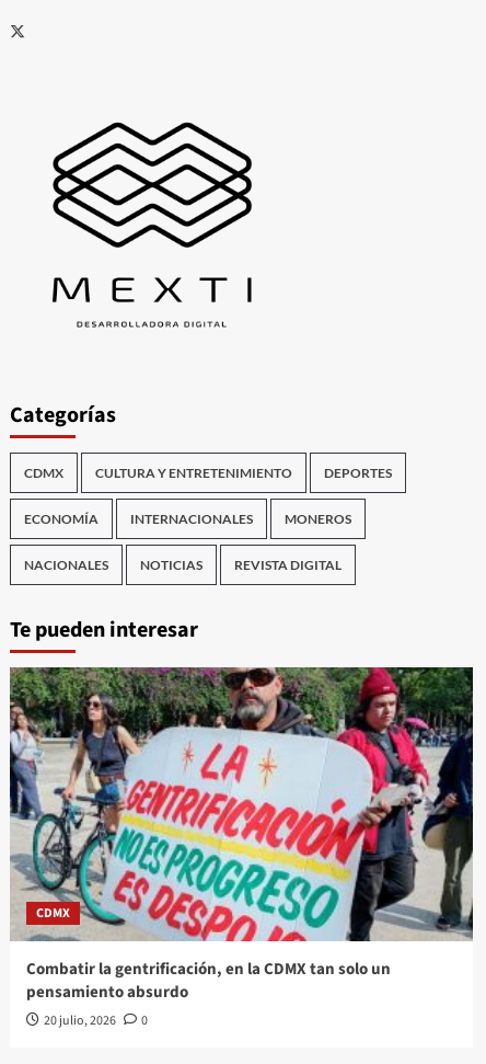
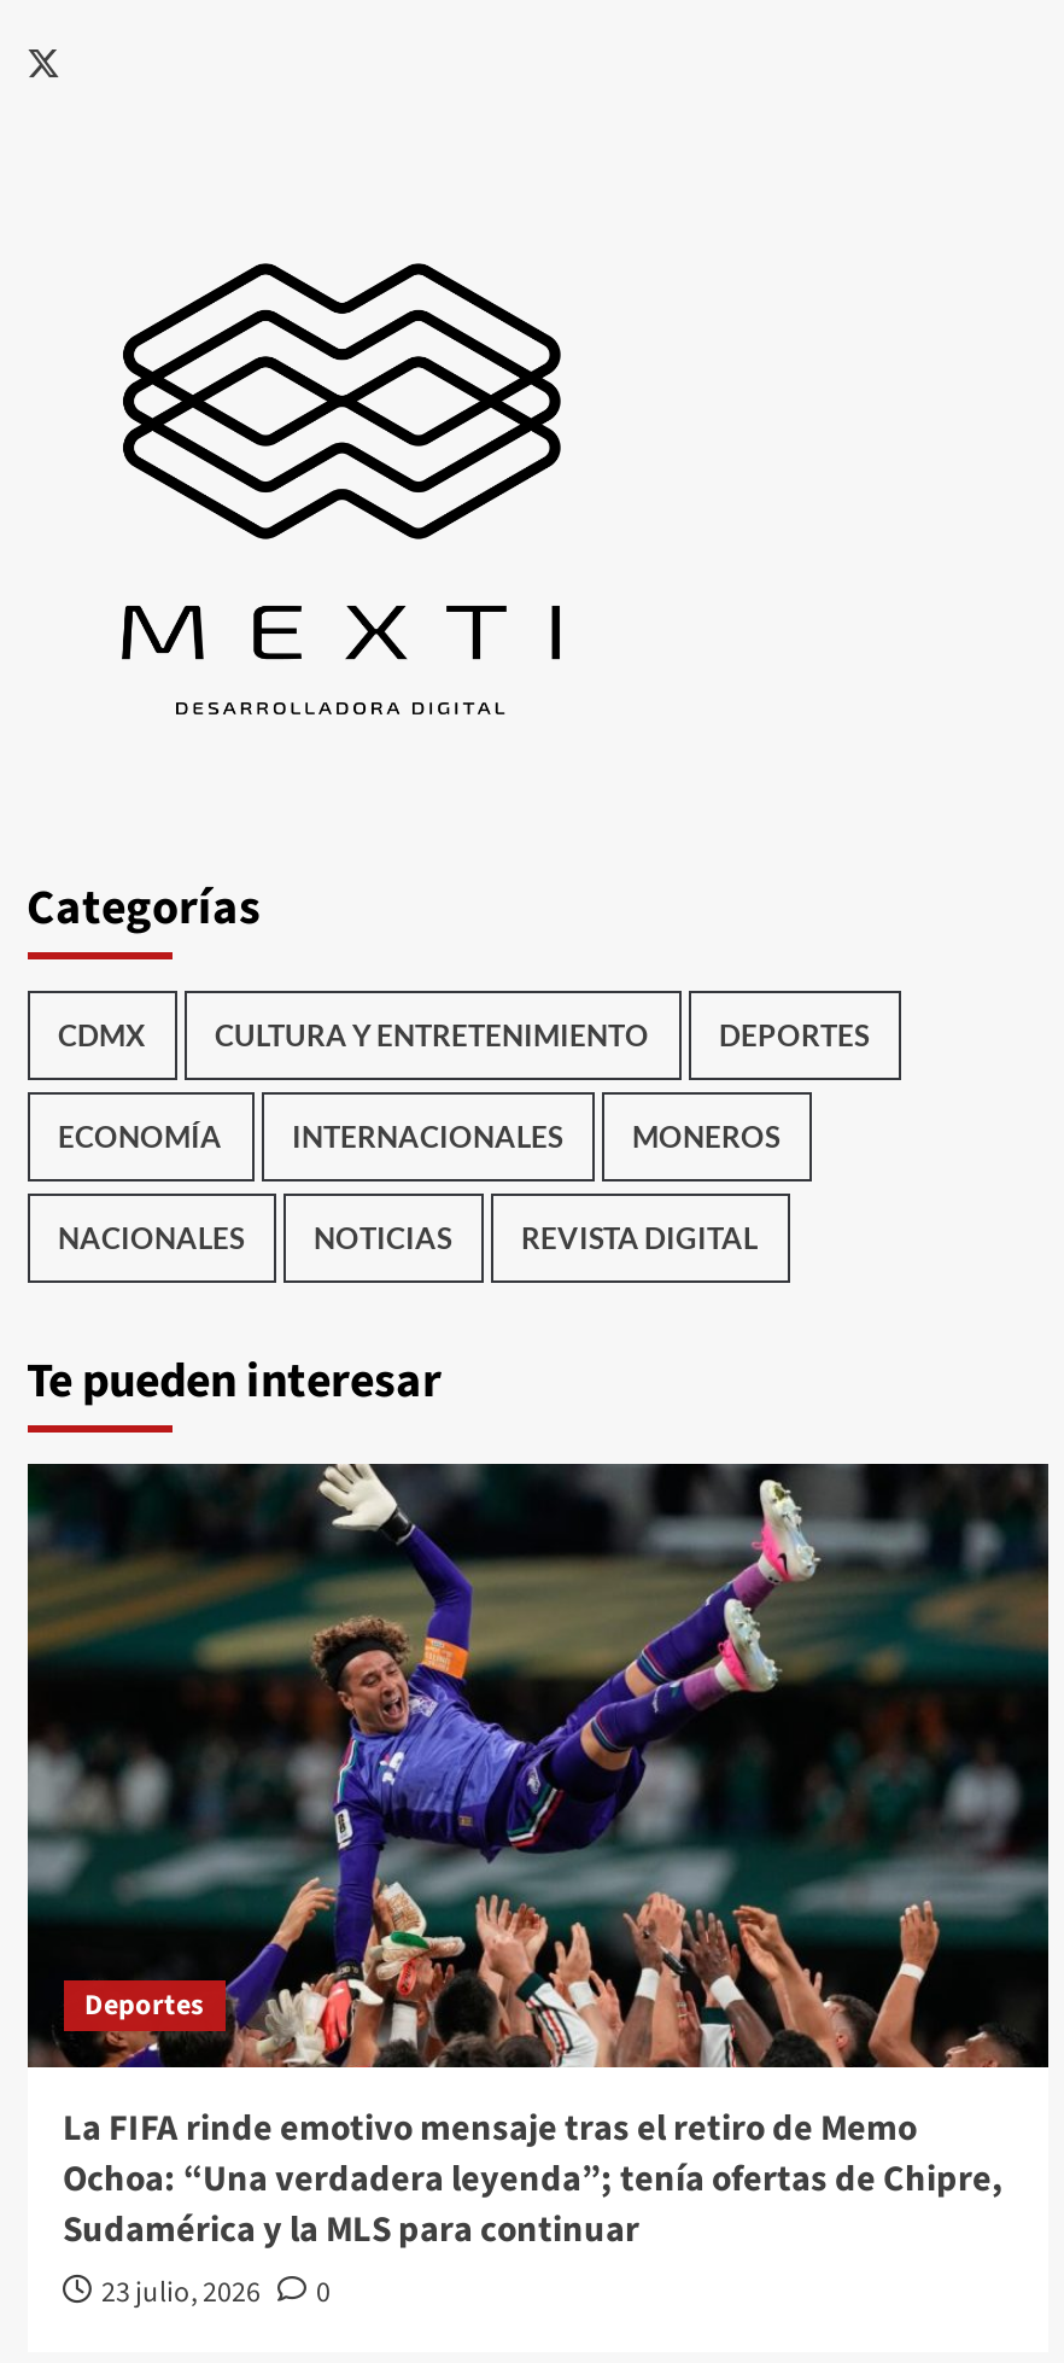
- [image]
- CDMX
+ [image]
+ Deportes

- Combatir la gentrificación, en la CDMX tan solo un
- pensamiento absurdo
- 20 julio, 2026
+ La FIFA rinde emotivo mensaje tras el retiro de Memo
+ Ochoa: “Una verdadera leyenda”; tenía ofertas de Chipre,
+ Sudamérica y la MLS para continuar
+ 23 julio, 2026
